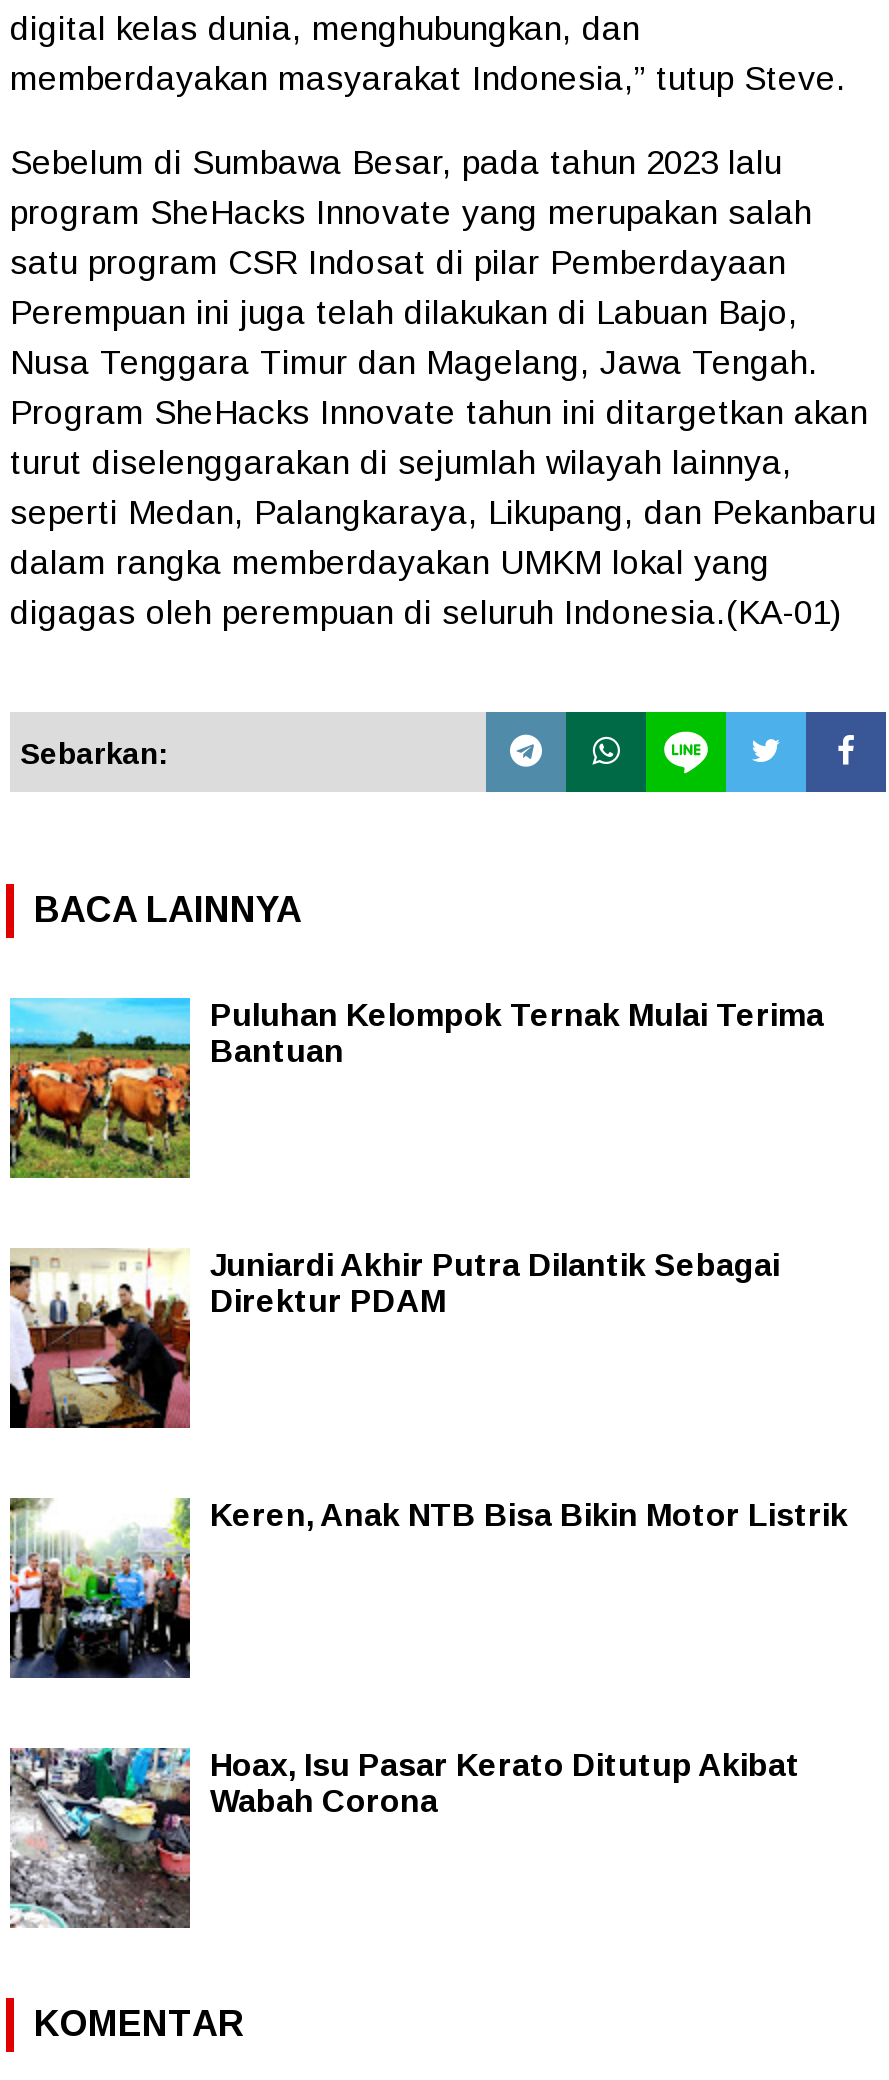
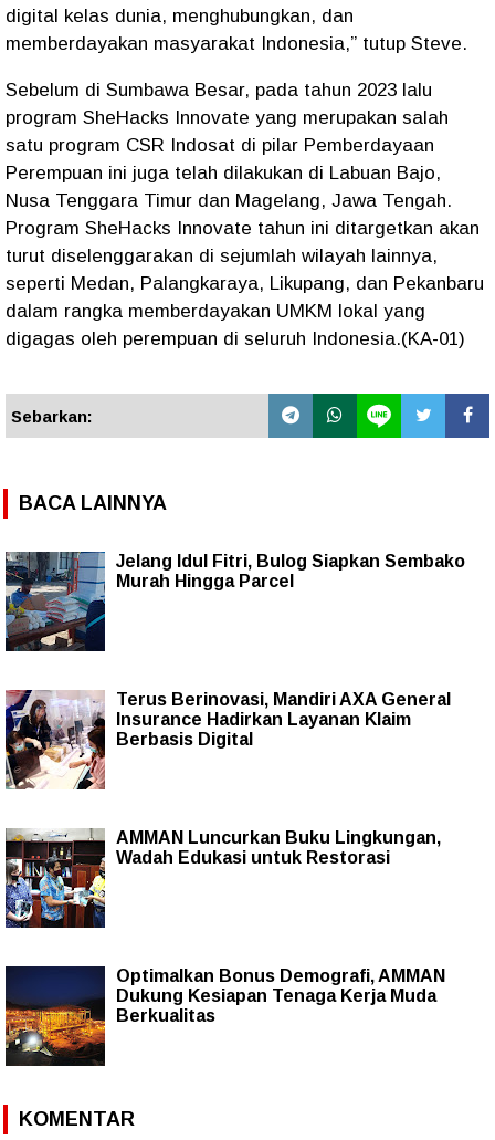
- [image]
- Puluhan Kelompok Ternak Mulai Terima
- Bantuan
+ [image]
+ Jelang Idul Fitri, Bulog Siapkan Sembako
+ Murah Hingga Parcel

- [image]
- Juniardi Akhir Putra Dilantik Sebagai
- Direktur PDAM
+ [image]
+ Terus Berinovasi, Mandiri AXA General
+ Insurance Hadirkan Layanan Klaim
+ Berbasis Digital

- [image]
- Keren, Anak NTB Bisa Bikin Motor Listrik
+ [image]
+ AMMAN Luncurkan Buku Lingkungan,
+ Wadah Edukasi untuk Restorasi

- [image]
- Hoax, Isu Pasar Kerato Ditutup Akibat
- Wabah Corona
+ [image]
+ Optimalkan Bonus Demografi, AMMAN
+ Dukung Kesiapan Tenaga Kerja Muda
+ Berkualitas
